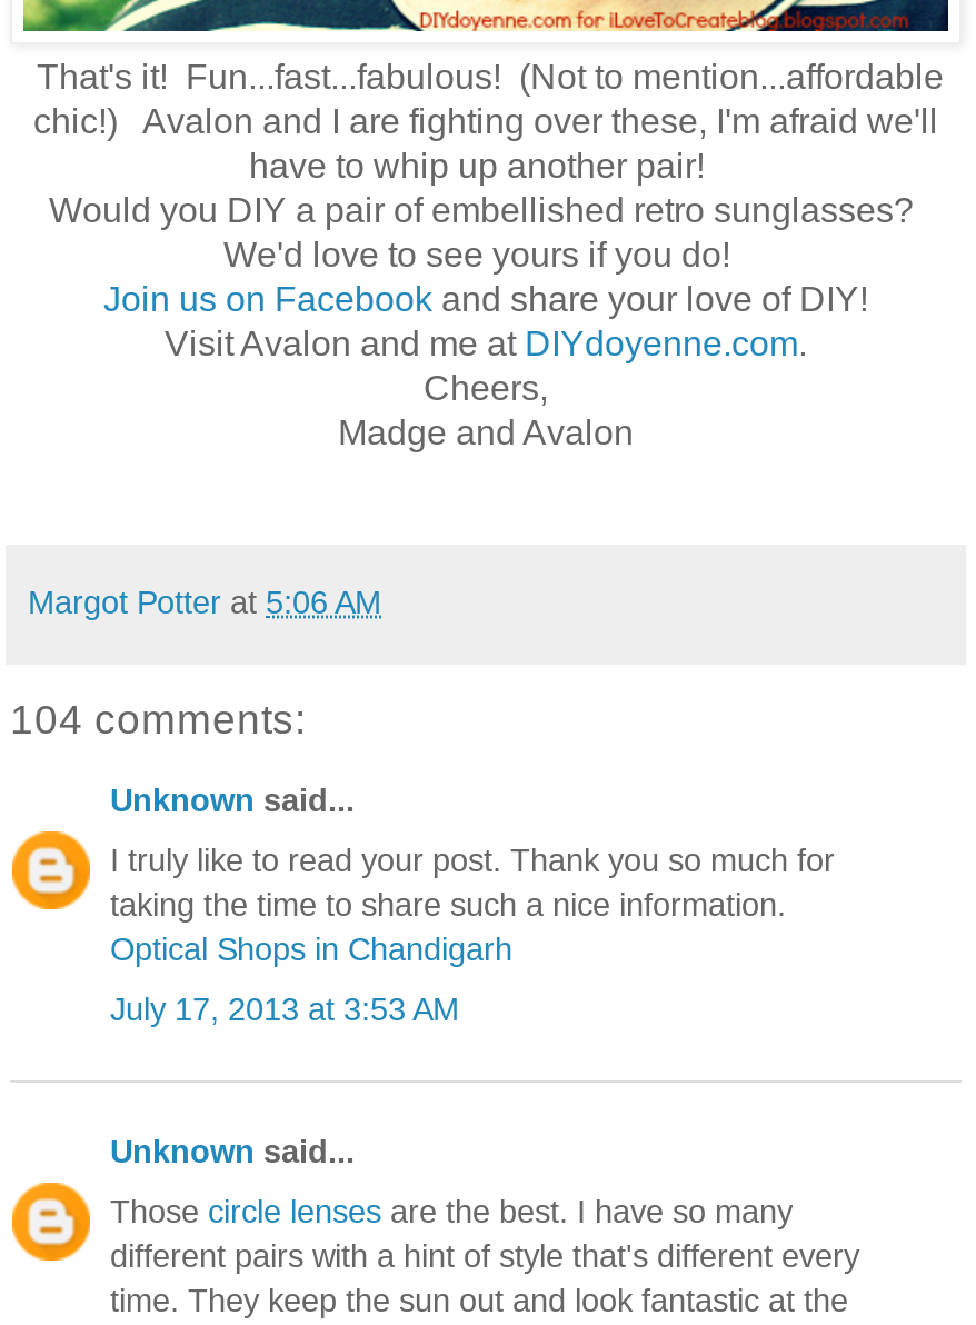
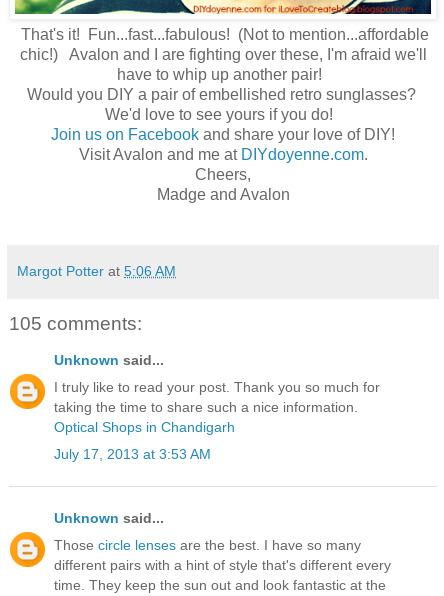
- 104 comments:
+ 105 comments:
